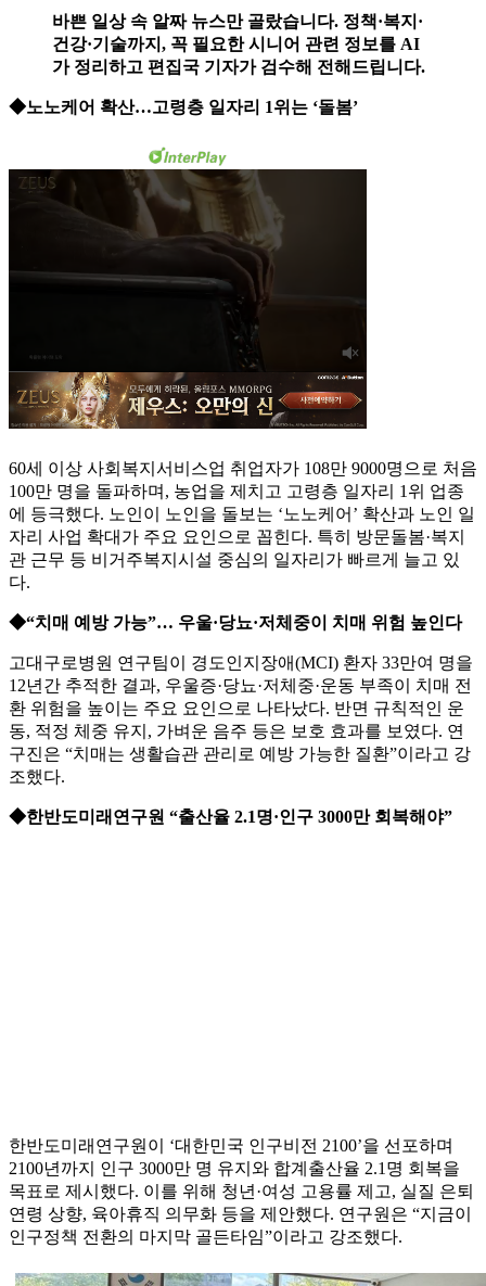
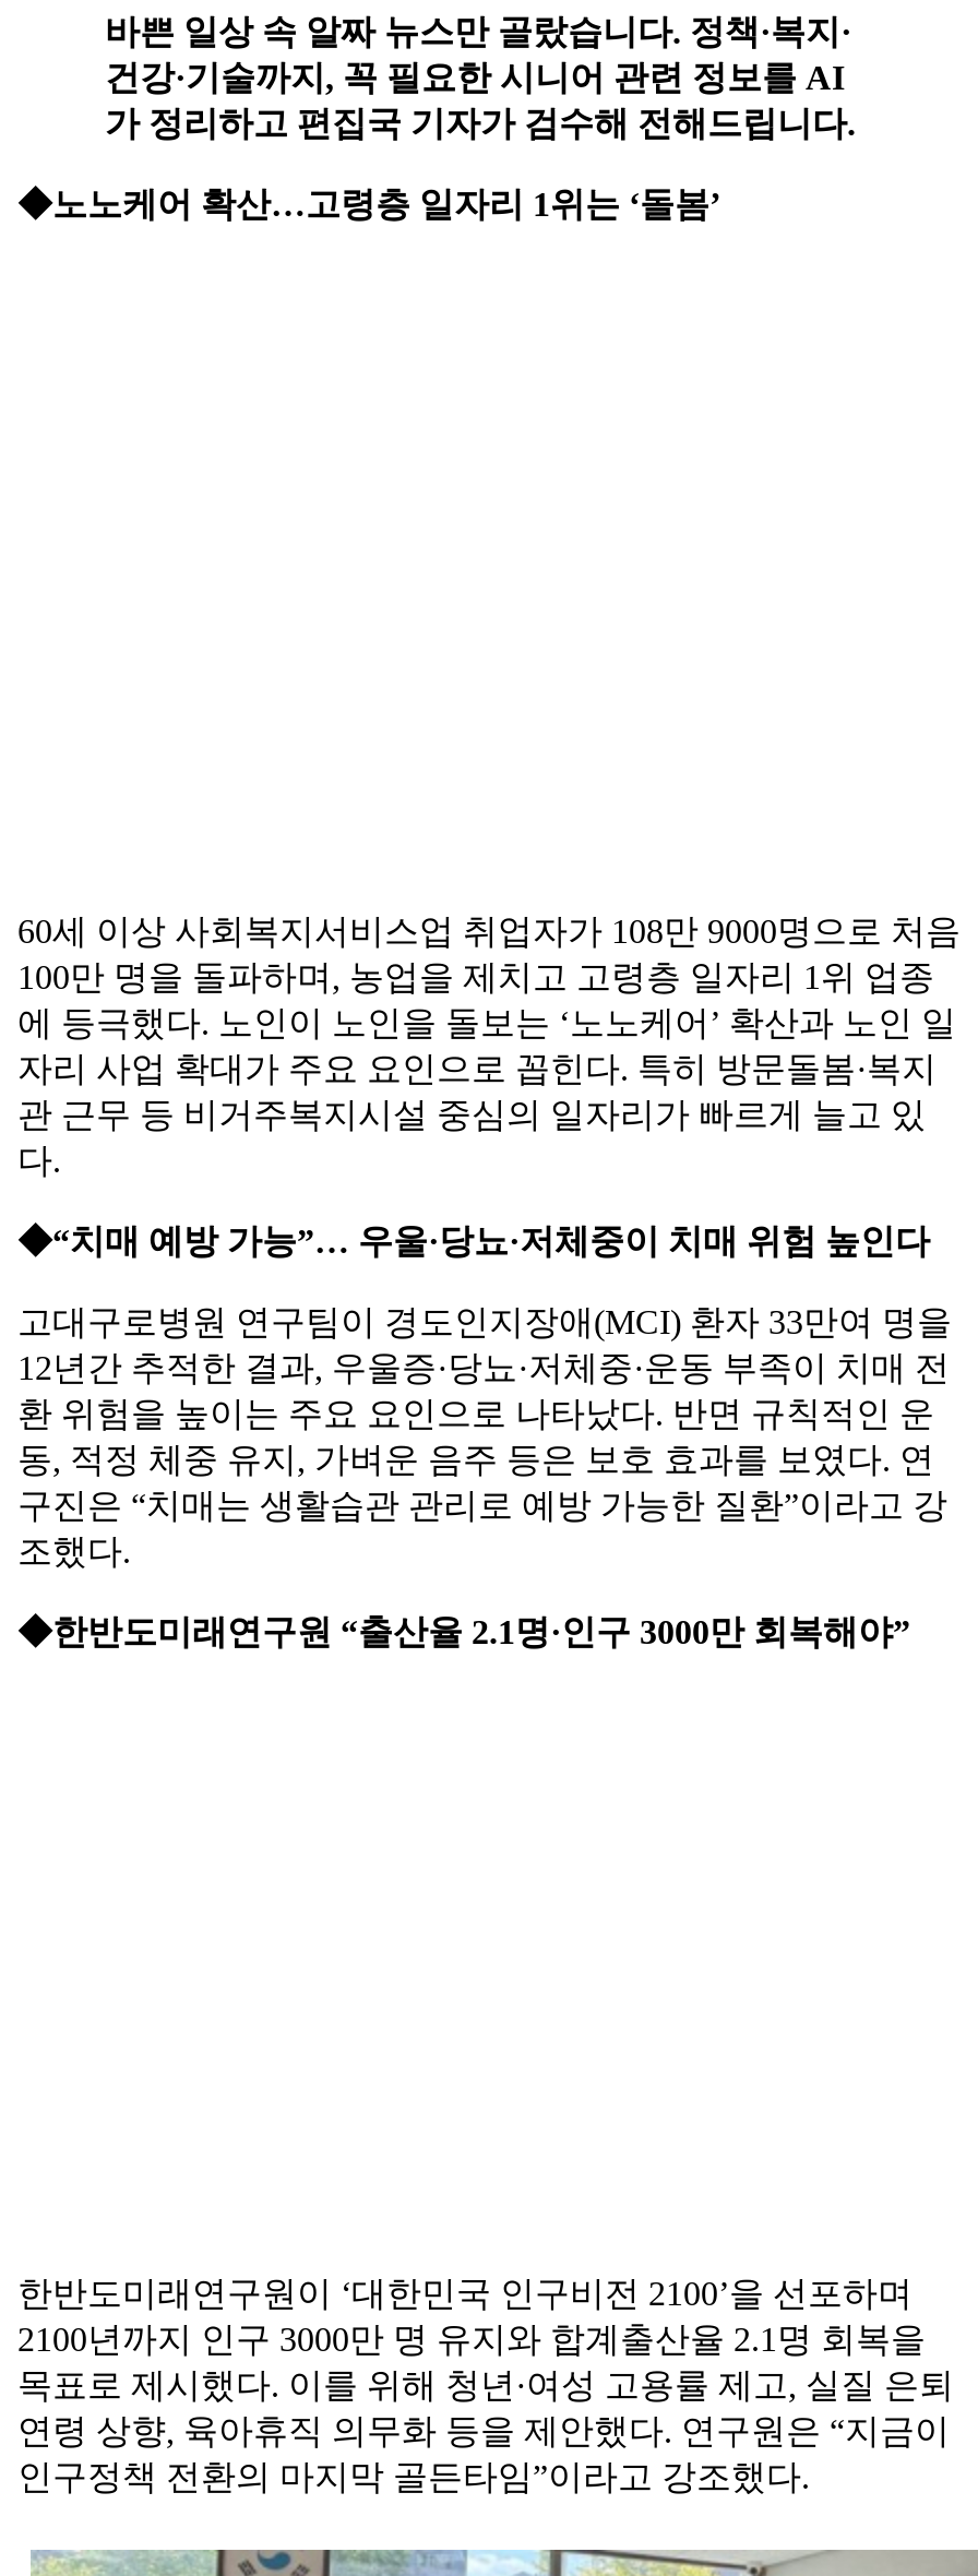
- [image]
